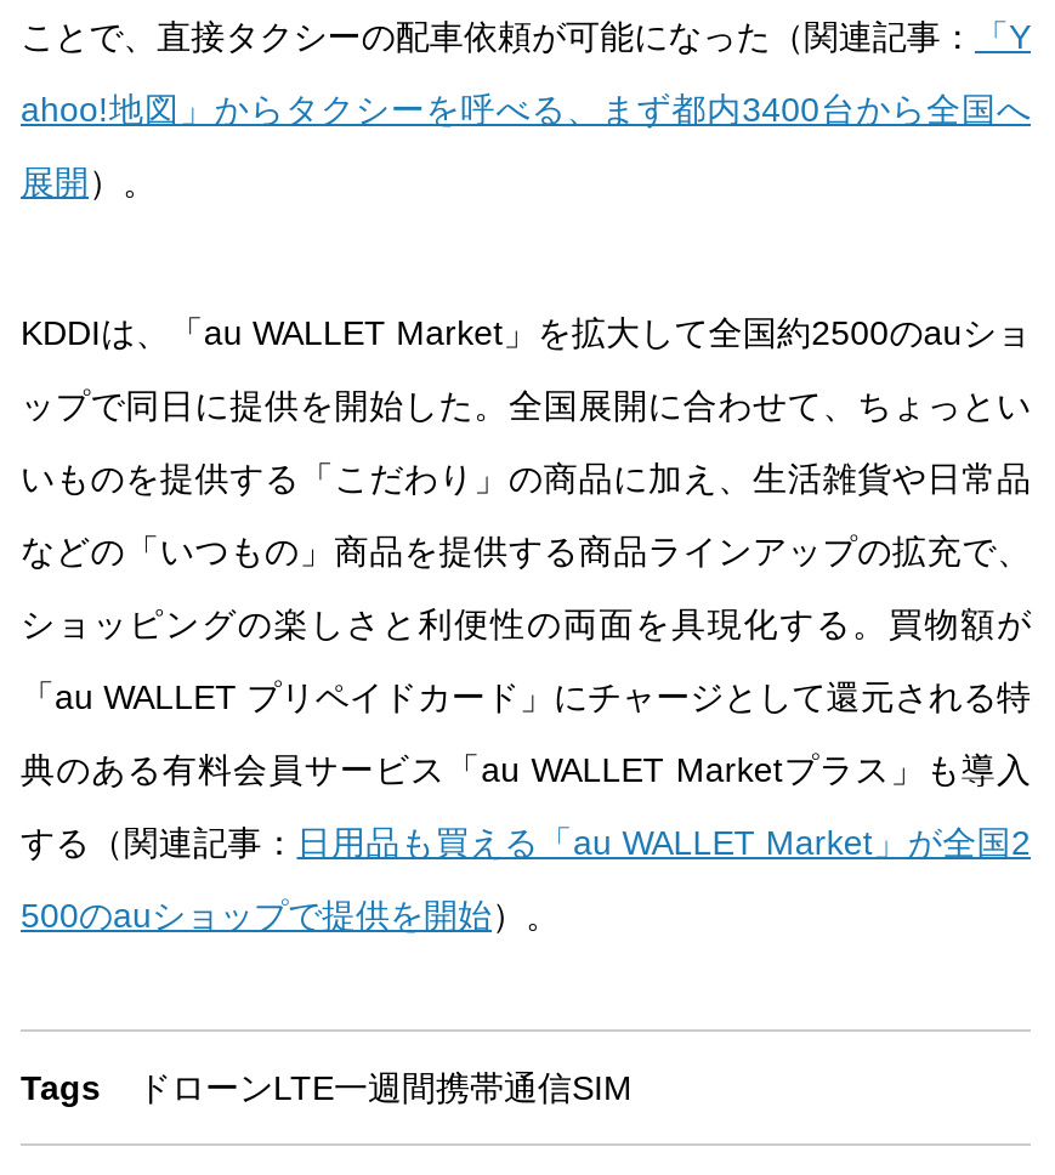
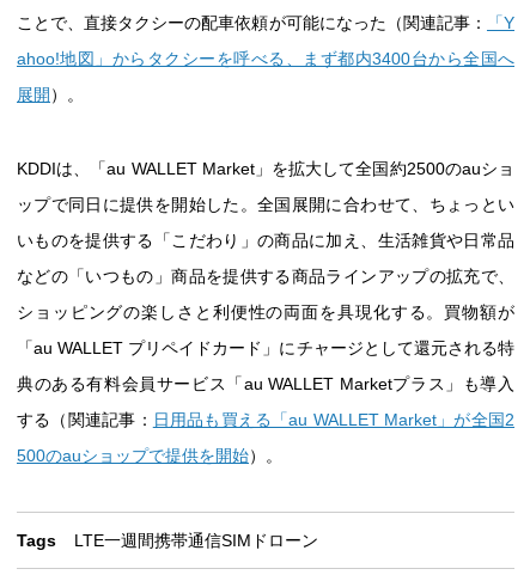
- ドローンLTE一週間携帯通信SIM
+ LTE一週間携帯通信SIMドローン
